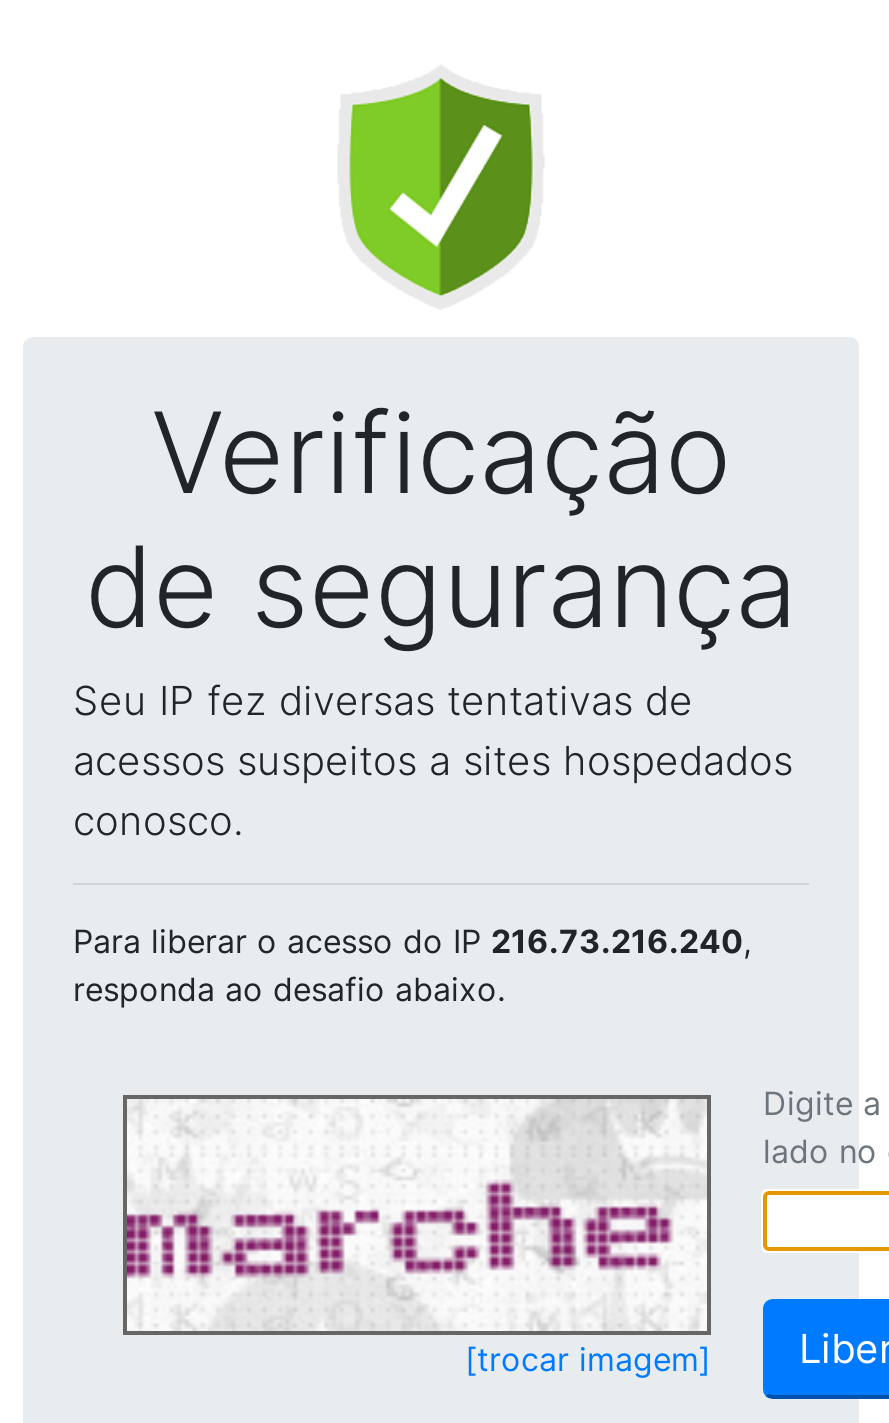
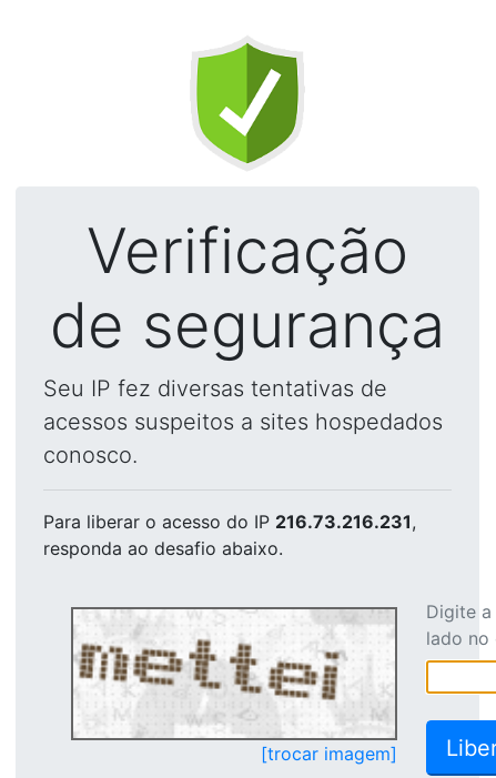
- Para liberar o acesso do IP 216.73.216.240,
+ Para liberar o acesso do IP 216.73.216.231,

- [image]
+ [image]
